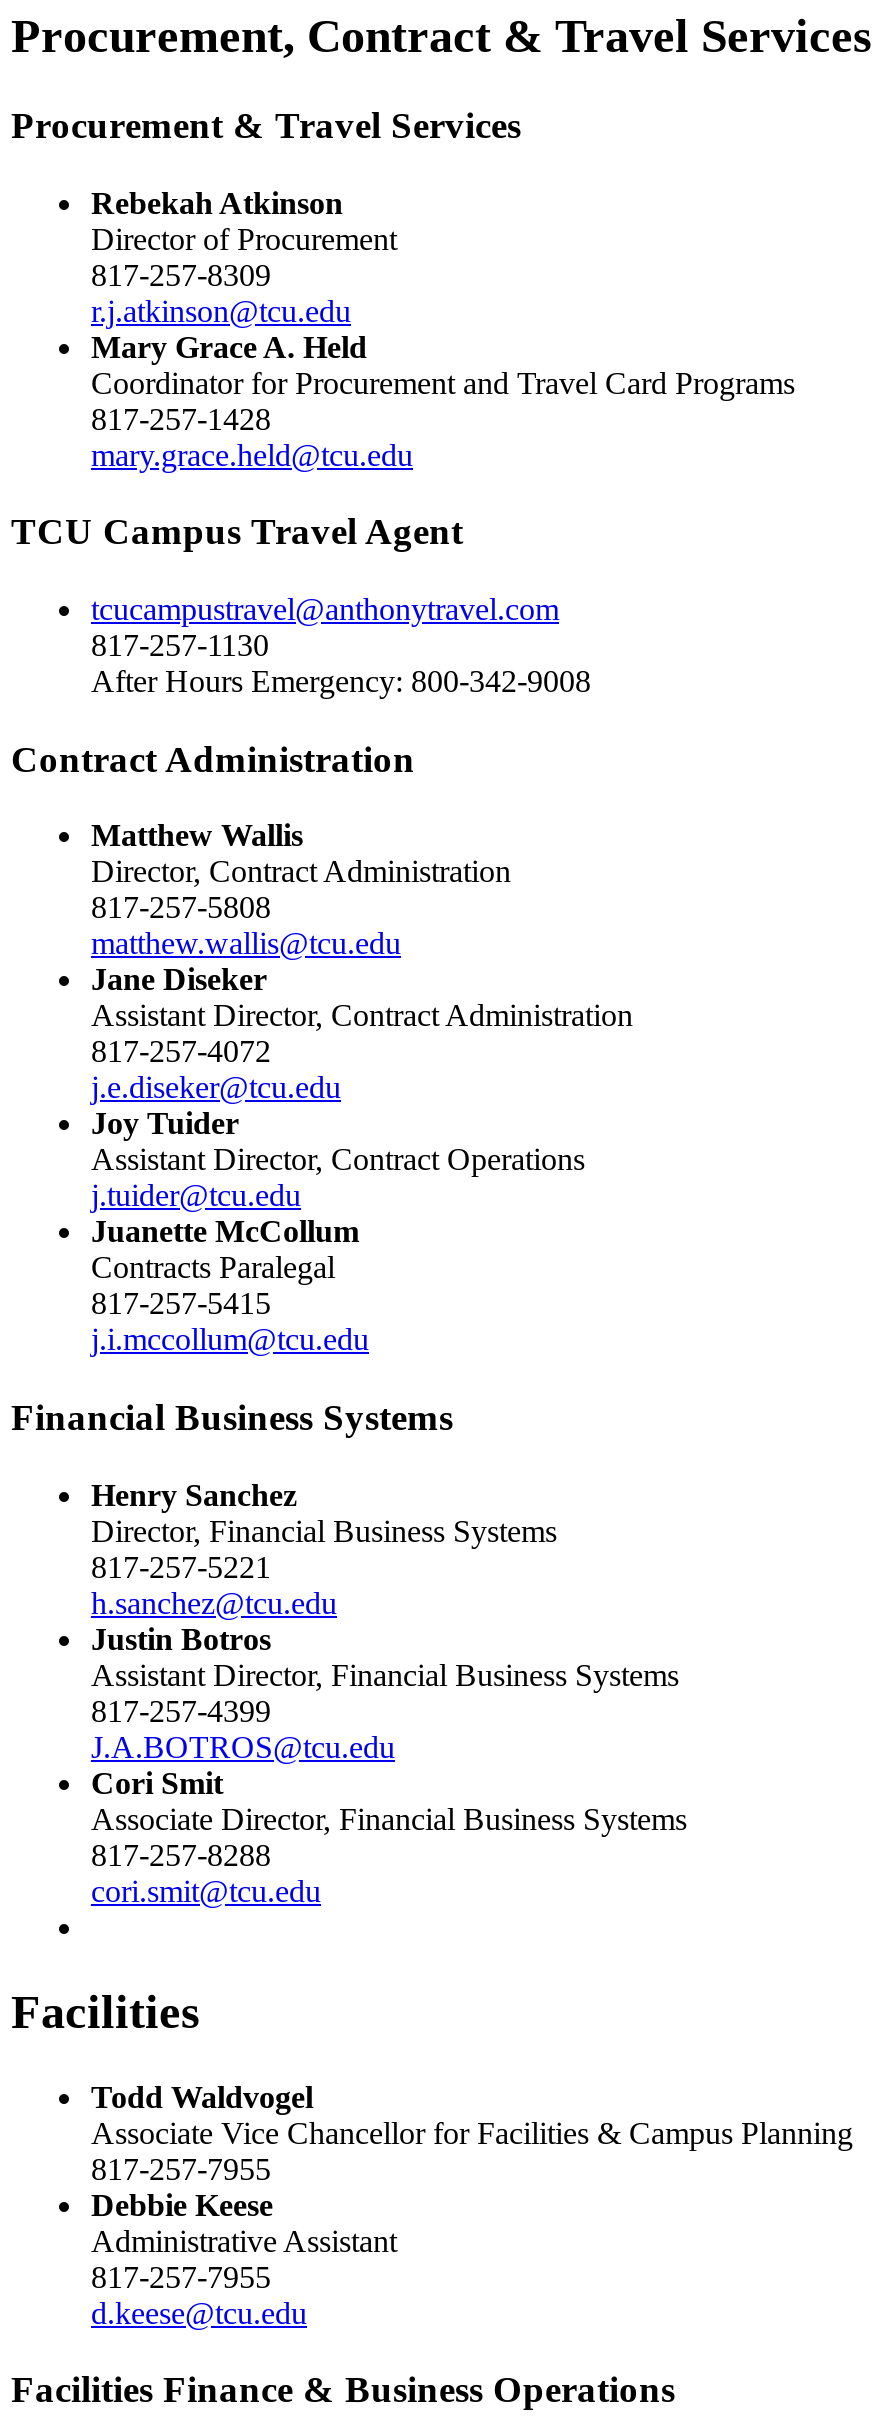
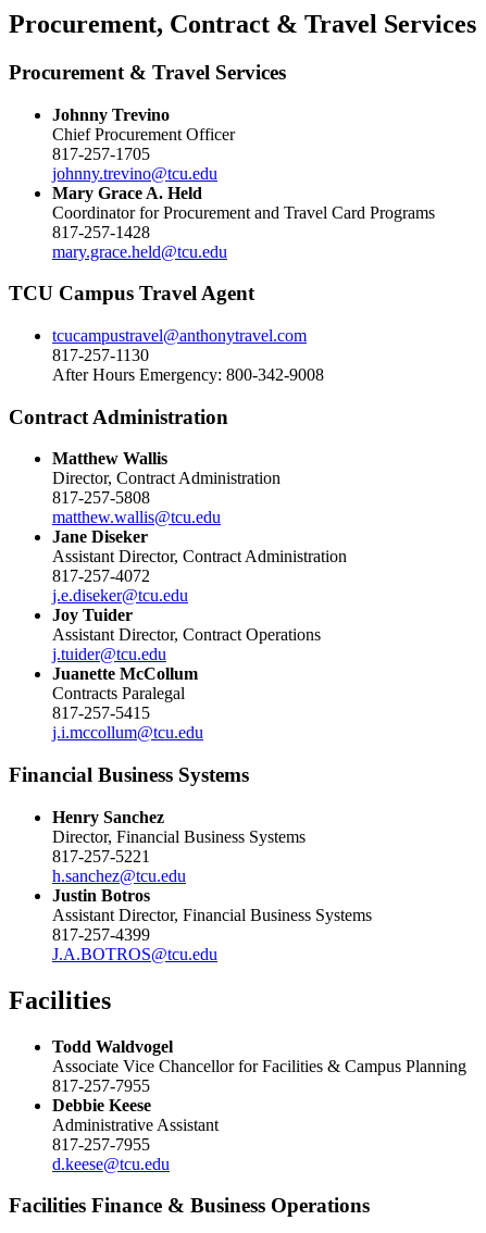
- Rebekah Atkinson
- Director of Procurement
- 817-257-8309
- r.j.atkinson@tcu.edu
+ Johnny Trevino
+ Chief Procurement Officer
+ 817-257-1705
+ johnny.trevino@tcu.edu

- Cori Smit
- Associate Director, Financial Business Systems
- 817-257-8288
- cori.smit@tcu.edu
